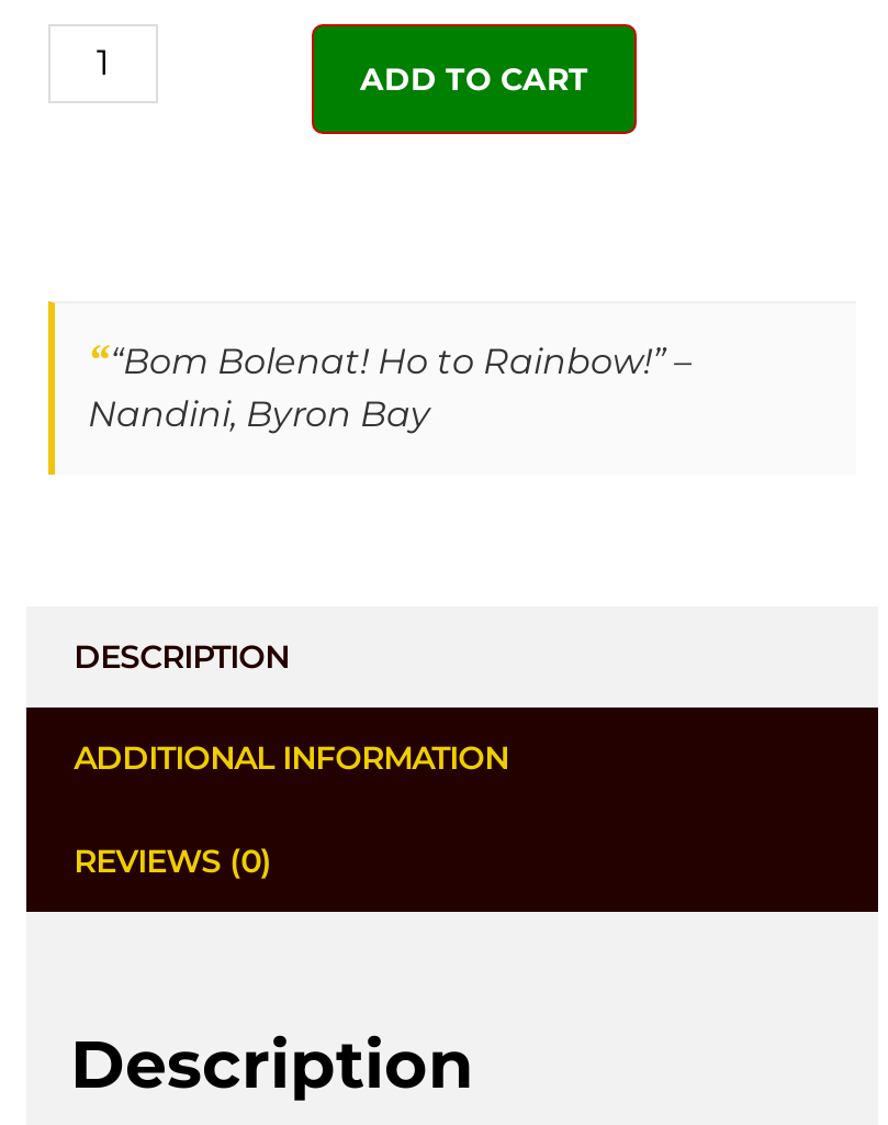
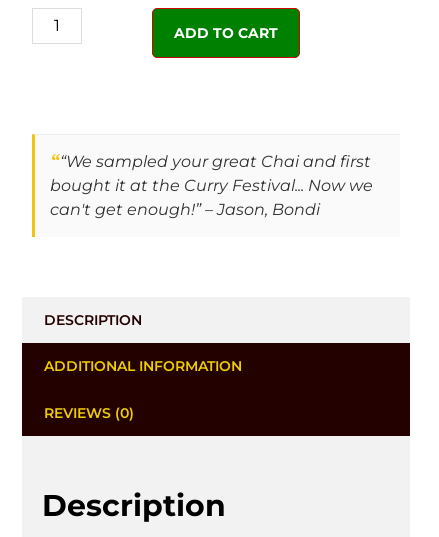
- ““Bom Bolenat! Ho to Rainbow!” –
- Nandini, Byron Bay
+ ““We sampled your great Chai and first
+ bought it at the Curry Festival... Now we
+ can't get enough!” – Jason, Bondi
